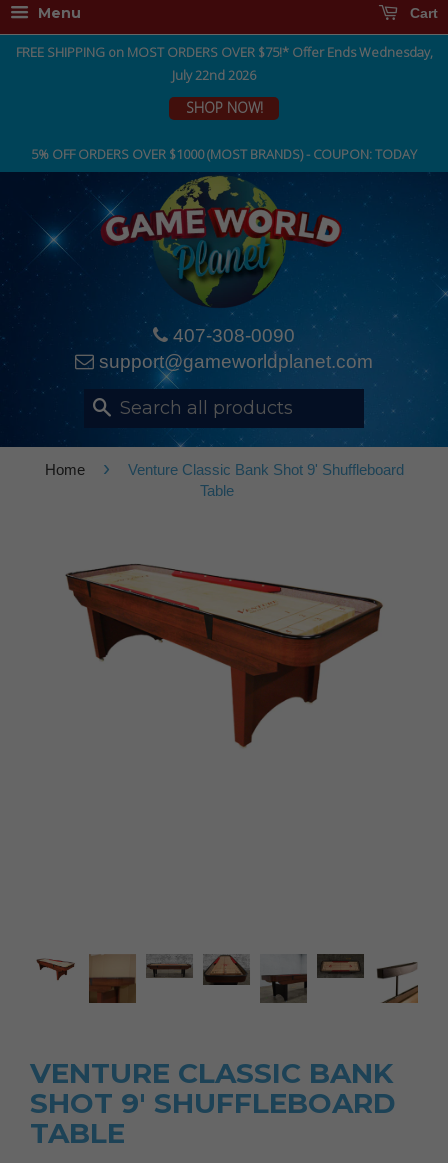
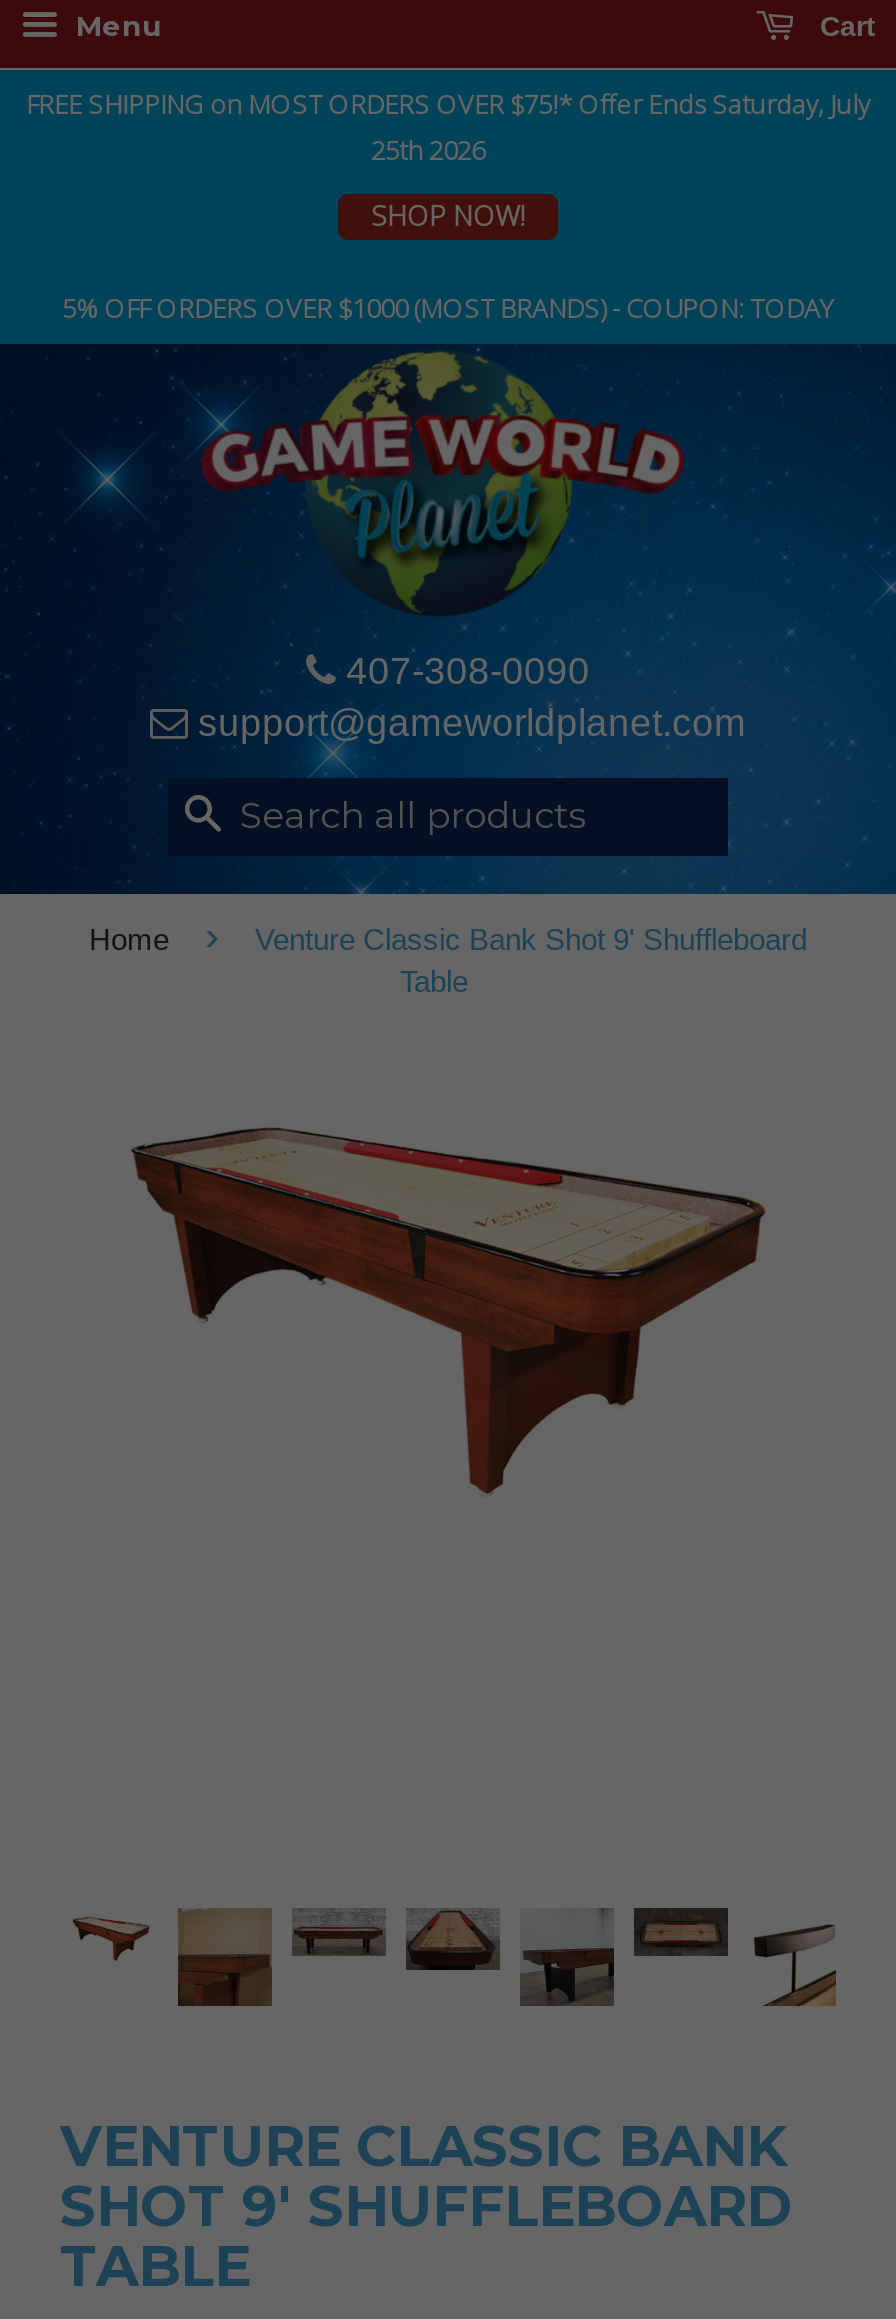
- FREE SHIPPING on MOST ORDERS OVER $75!* Offer Ends Wednesday,
- July 22nd 2026
+ FREE SHIPPING on MOST ORDERS OVER $75!* Offer Ends Saturday, July
+ 25th 2026
